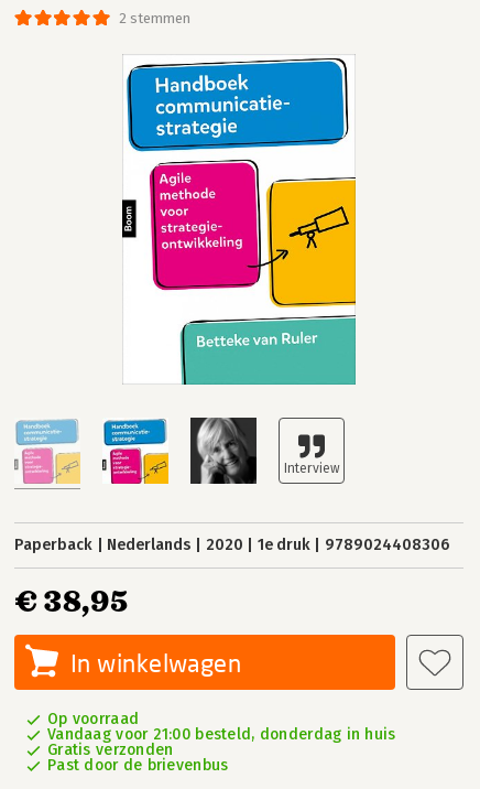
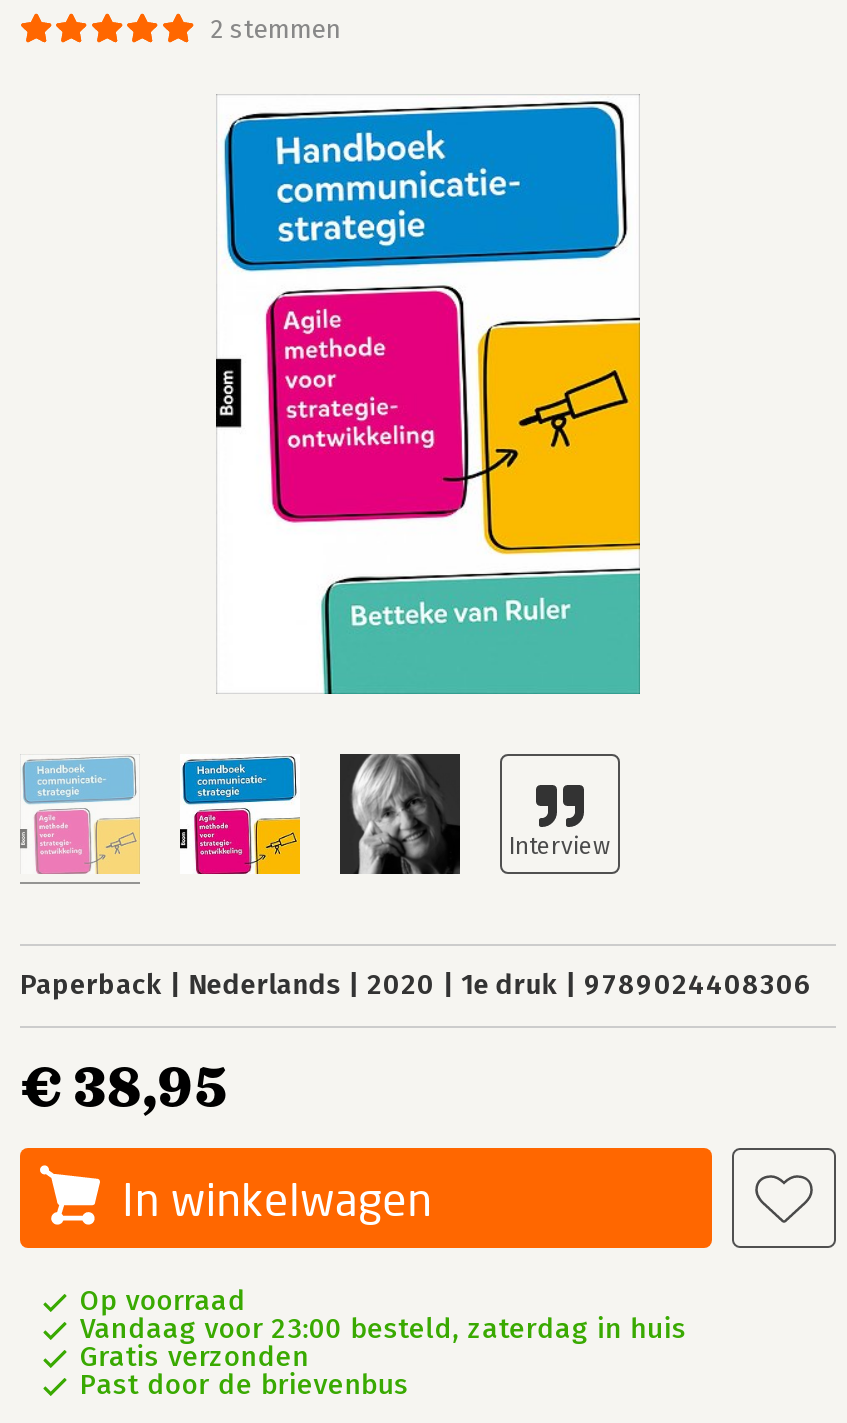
- Vandaag voor 21:00 besteld, donderdag in huis
+ Vandaag voor 23:00 besteld, zaterdag in huis
